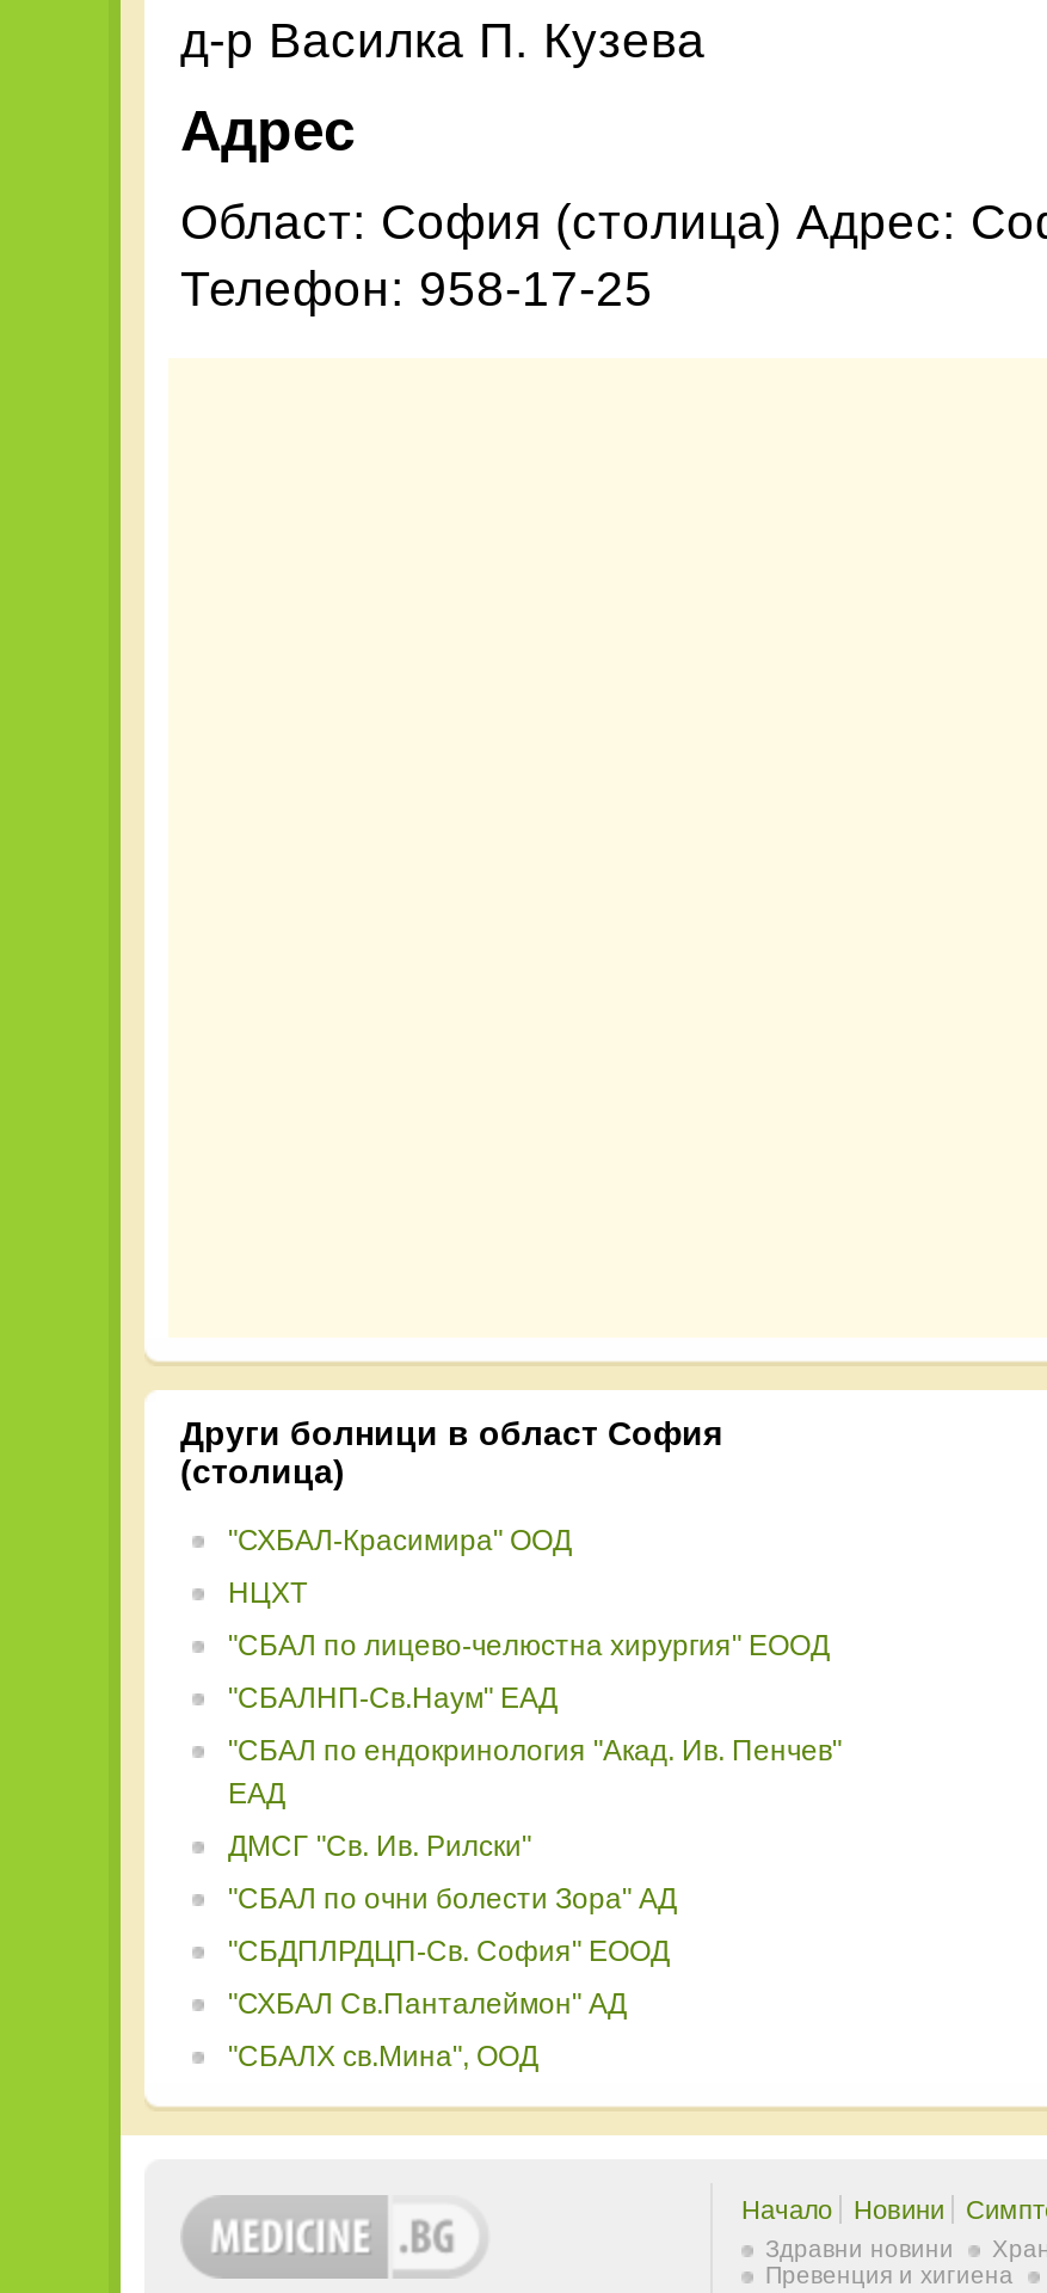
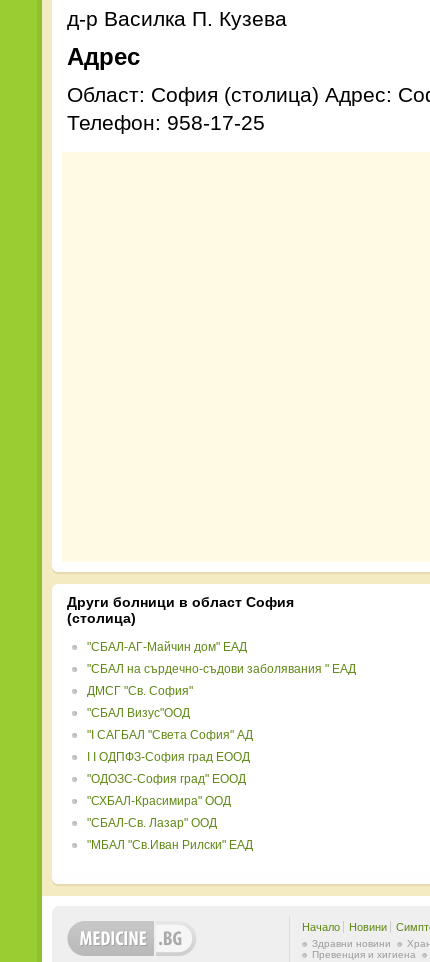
+ "СБАЛ-АГ-Майчин дом" ЕАД
+ "СБАЛ на сърдечно-съдови заболявания " ЕАД
+ ДМСГ "Св. София"
+ "СБАЛ Визус"ООД
+ "І САГБАЛ "Света София" АД
+ І І ОДПФЗ-София град ЕООД
+ "ОДОЗС-София град" ЕООД

moved down: "СХБАЛ-Красимира" ООД

- НЦХТ
- "СБАЛ по лицево-челюстна хирургия" ЕООД
- "СБАЛНП-Св.Наум" ЕАД
- "СБАЛ по ендокринология "Акад. Ив. Пенчев"
- ЕАД
- ДМСГ "Св. Ив. Рилски"
- "СБАЛ по очни болести Зора" АД
- "СБДПЛРДЦП-Св. София" ЕООД
- "СХБАЛ Св.Панталеймон" АД
- "СБАЛХ св.Мина", ООД
+ "СБАЛ-Св. Лазар" ООД
+ "МБАЛ "Св.Иван Рилски" ЕАД
